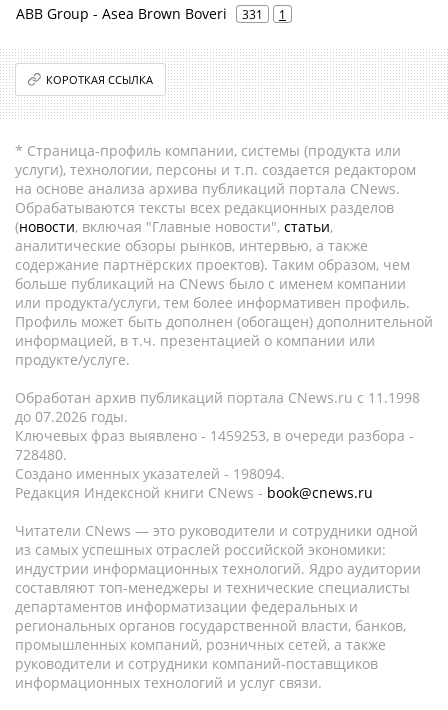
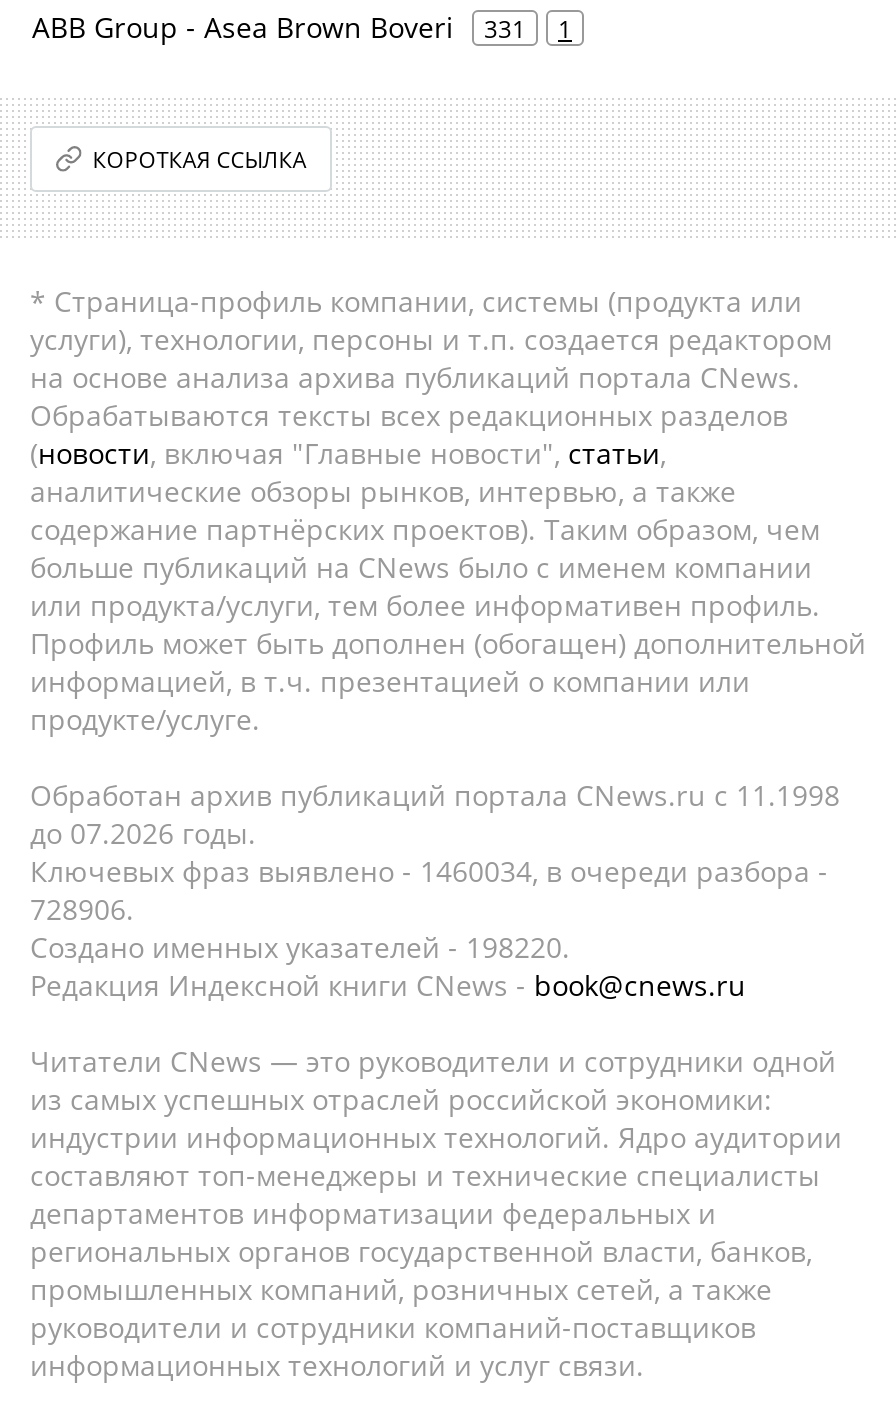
- Ключевых фраз выявлено - 1459253, в очереди разбора -
+ Ключевых фраз выявлено - 1460034, в очереди разбора -

- 728480.
+ 728906.

- Создано именных указателей - 198094.
+ Создано именных указателей - 198220.
